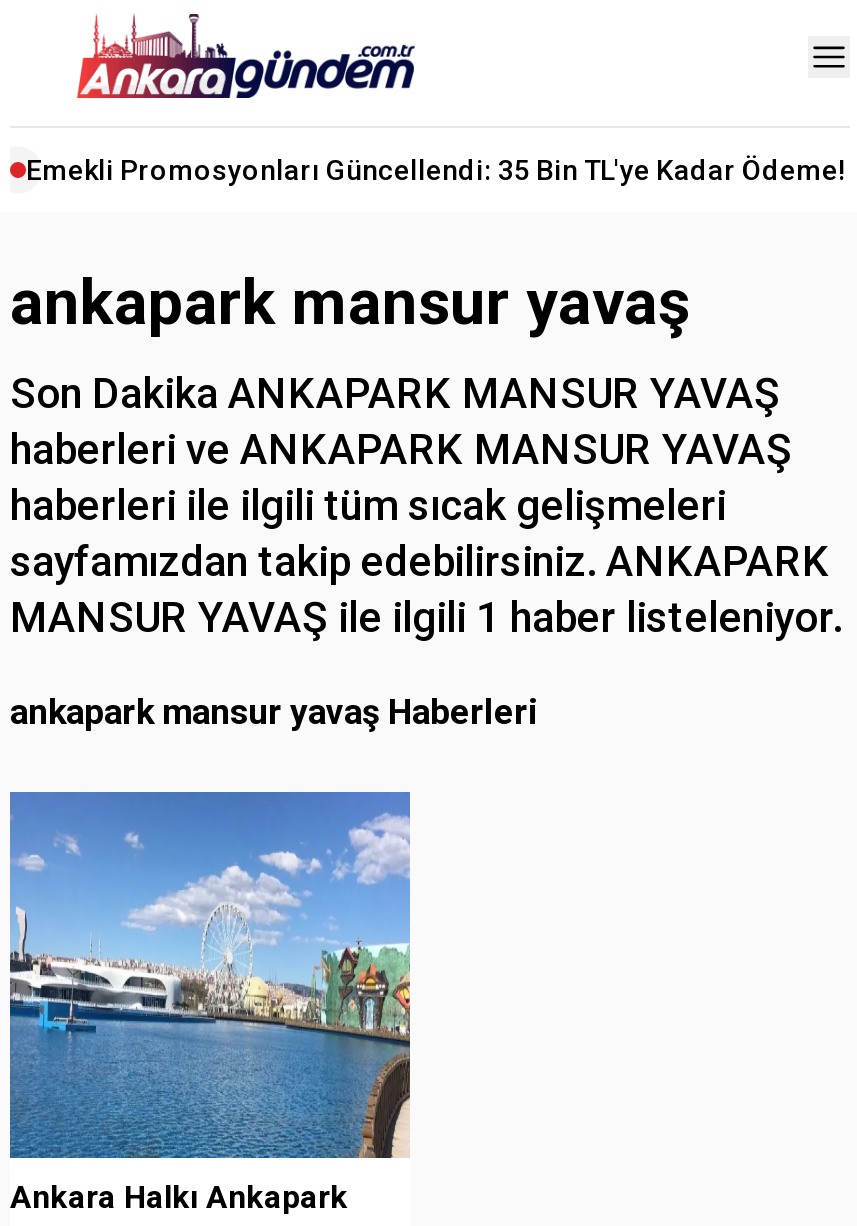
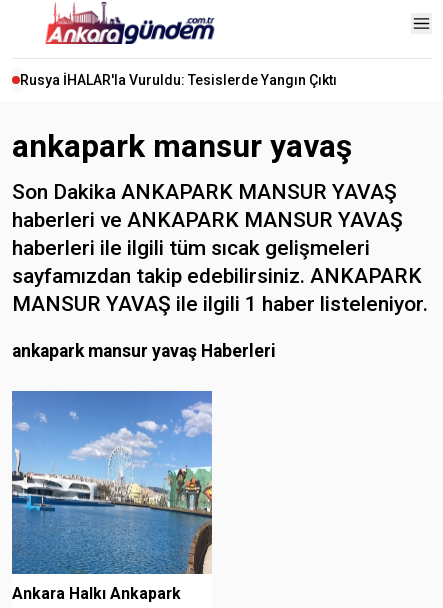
- Emekli Promosyonları Güncellendi: 35 Bin TL'ye Kadar Ödeme!
+ Rusya İHALAR'la Vuruldu: Tesislerde Yangın Çıktı
